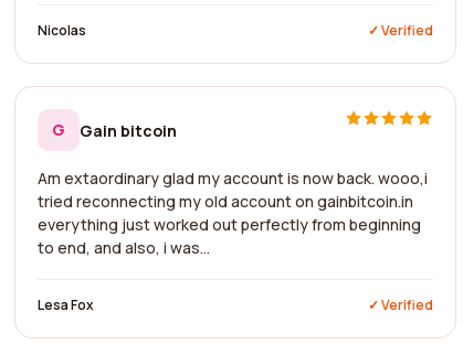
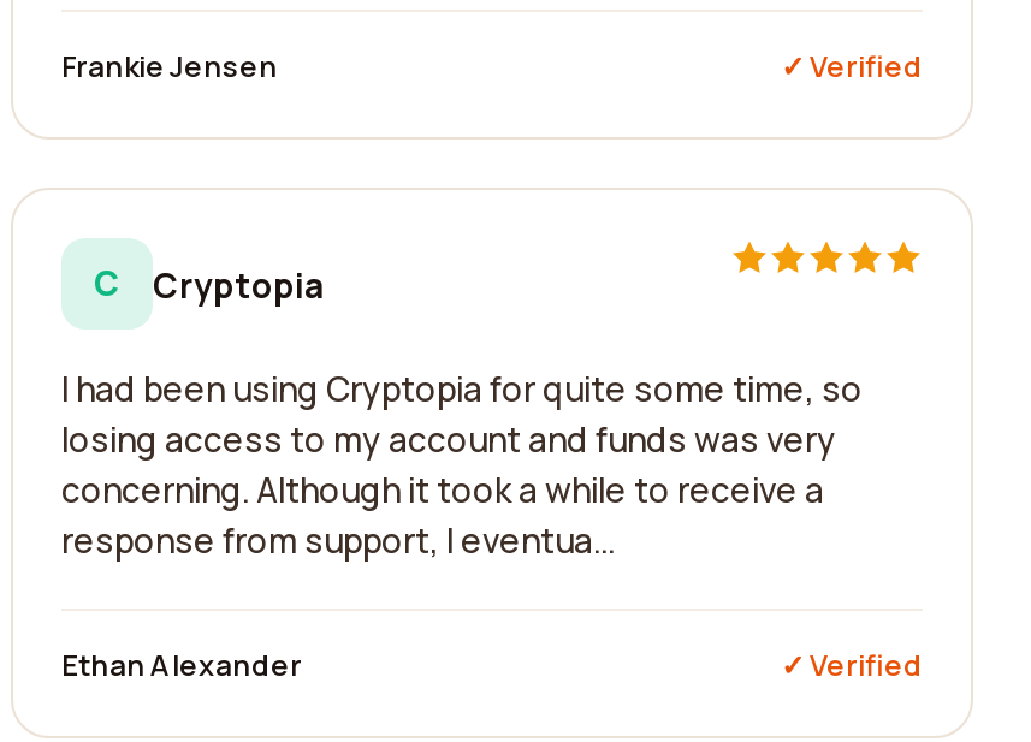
- Nicolas
+ Frankie Jensen

- G
- Gain bitcoin
+ C
+ Cryptopia

- Am extaordinary glad my account is now back. wooo,i
- tried reconnecting my old account on gainbitcoin.in
- everything just worked out perfectly from beginning
- to end, and also, i was...
+ I had been using Cryptopia for quite some time, so
+ losing access to my account and funds was very
+ concerning. Although it took a while to receive a
+ response from support, I eventua...

- Lesa Fox
+ Ethan Alexander
